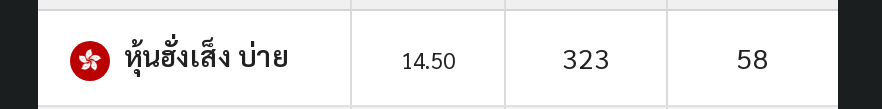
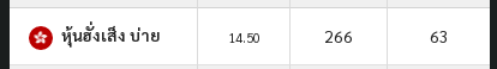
- 323
+ 266

- 58
+ 63
